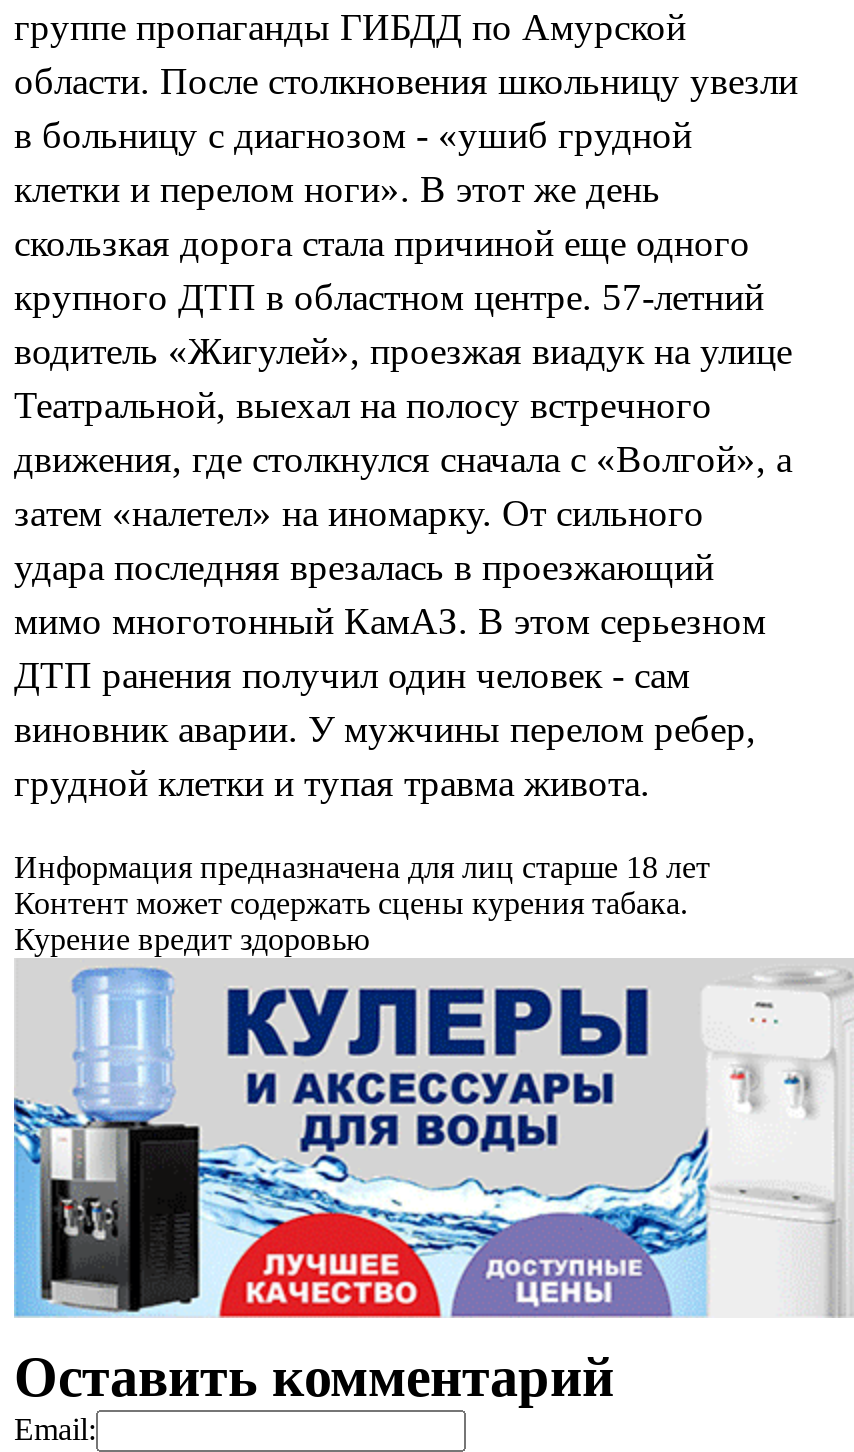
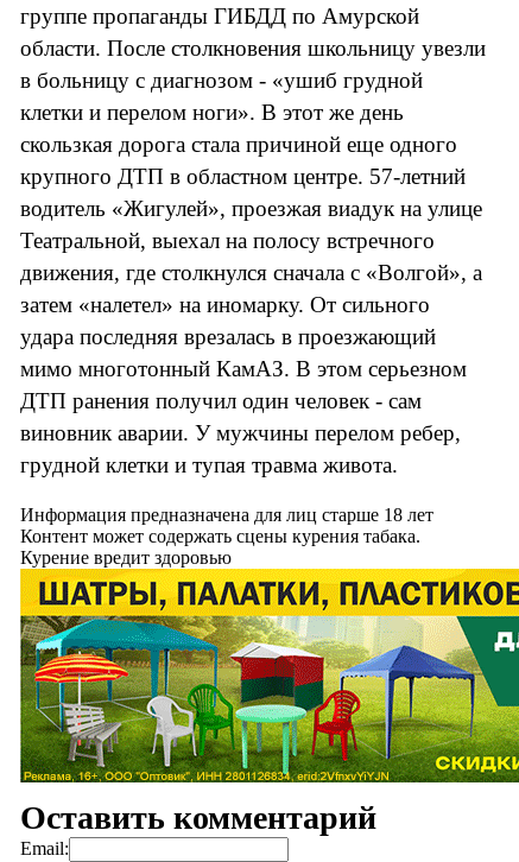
- [image]
+ [image]
